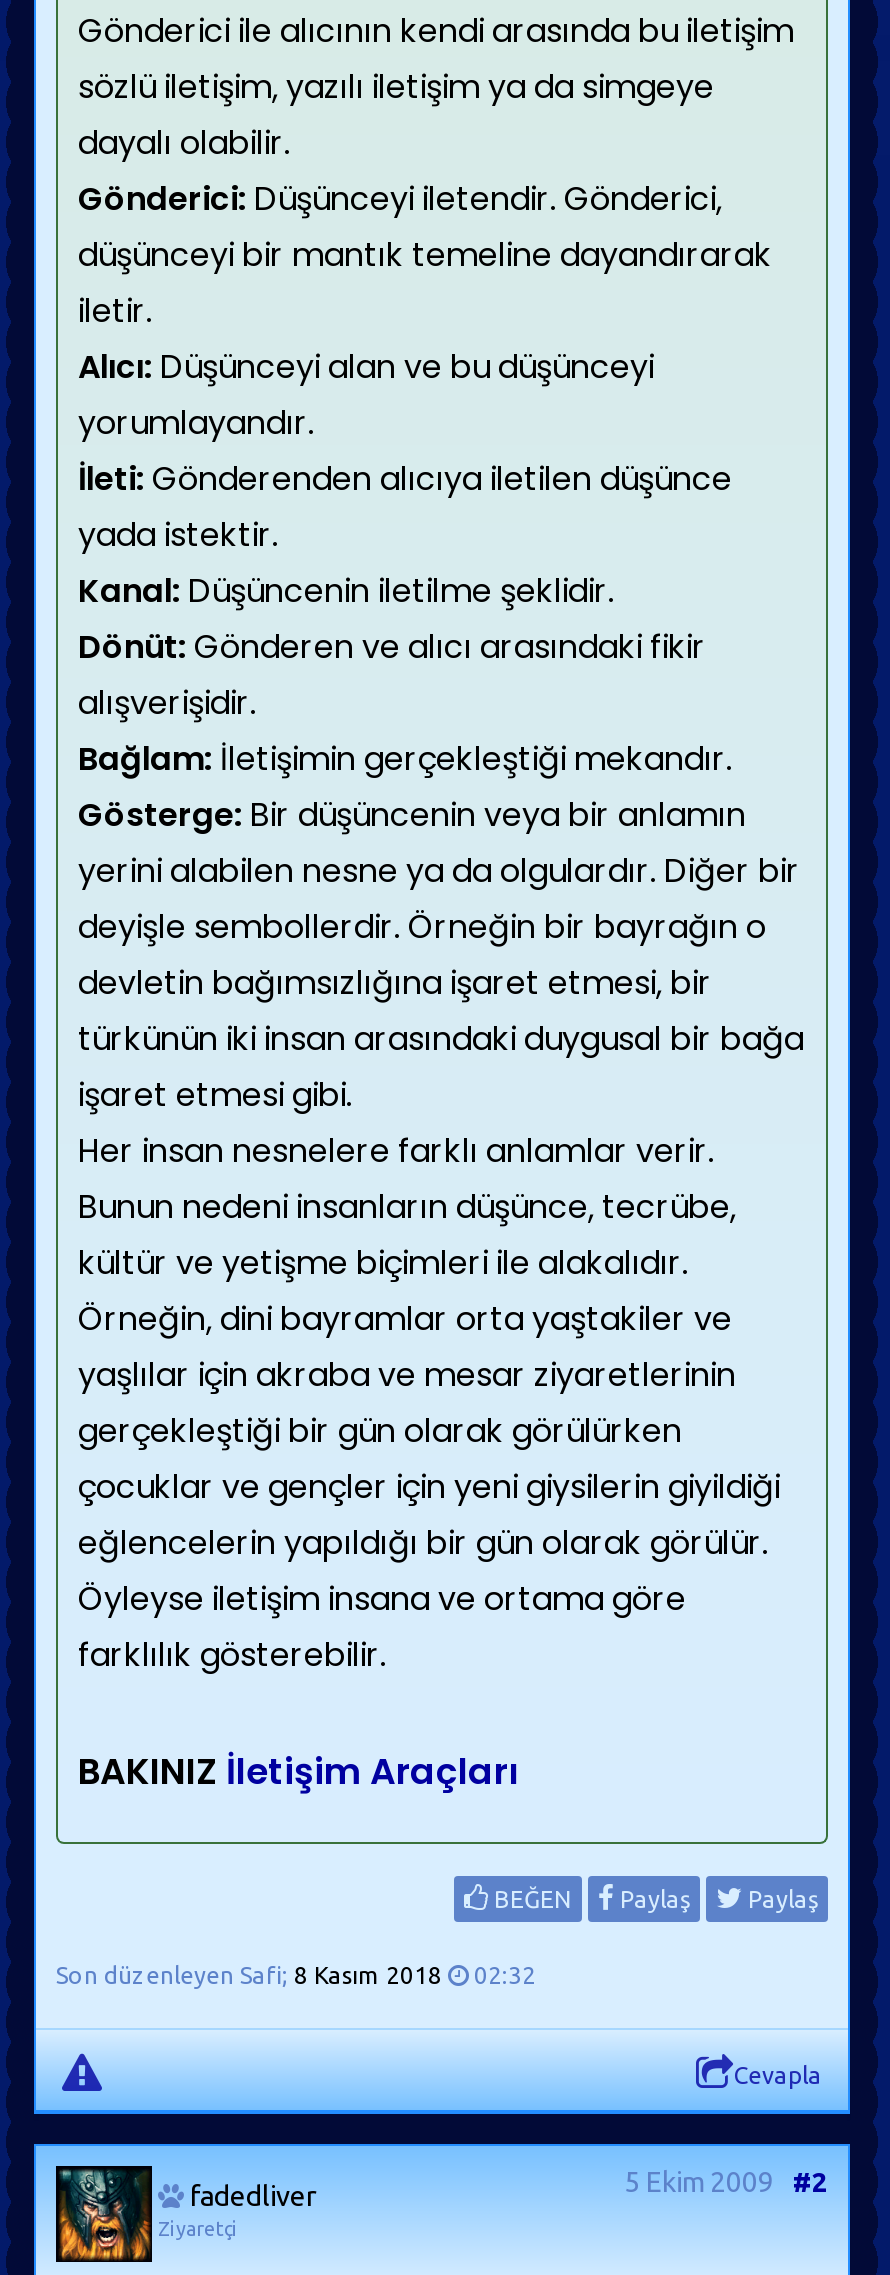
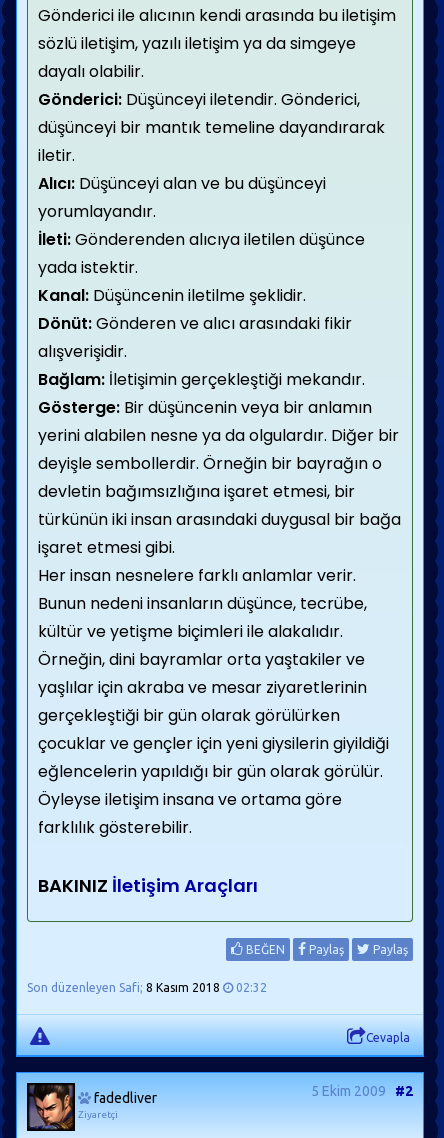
- [image]
+ [image]
